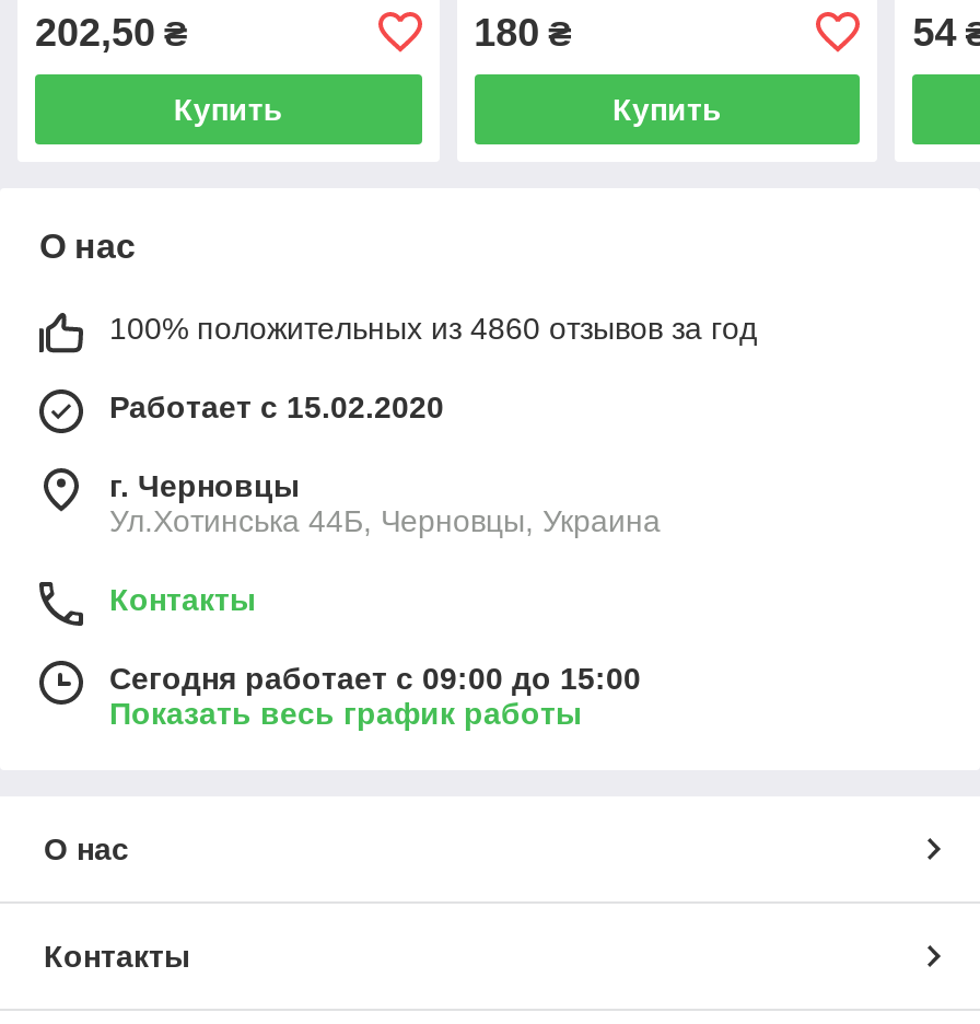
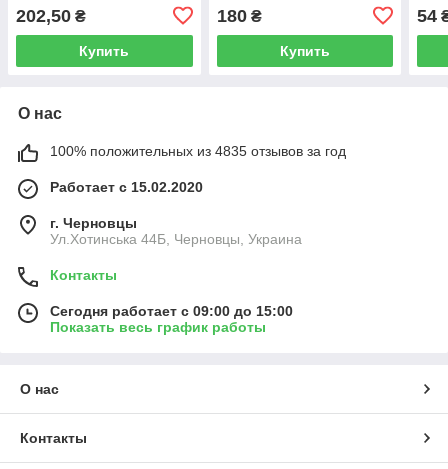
- 100% положительных из 4860 отзывов за год
+ 100% положительных из 4835 отзывов за год
